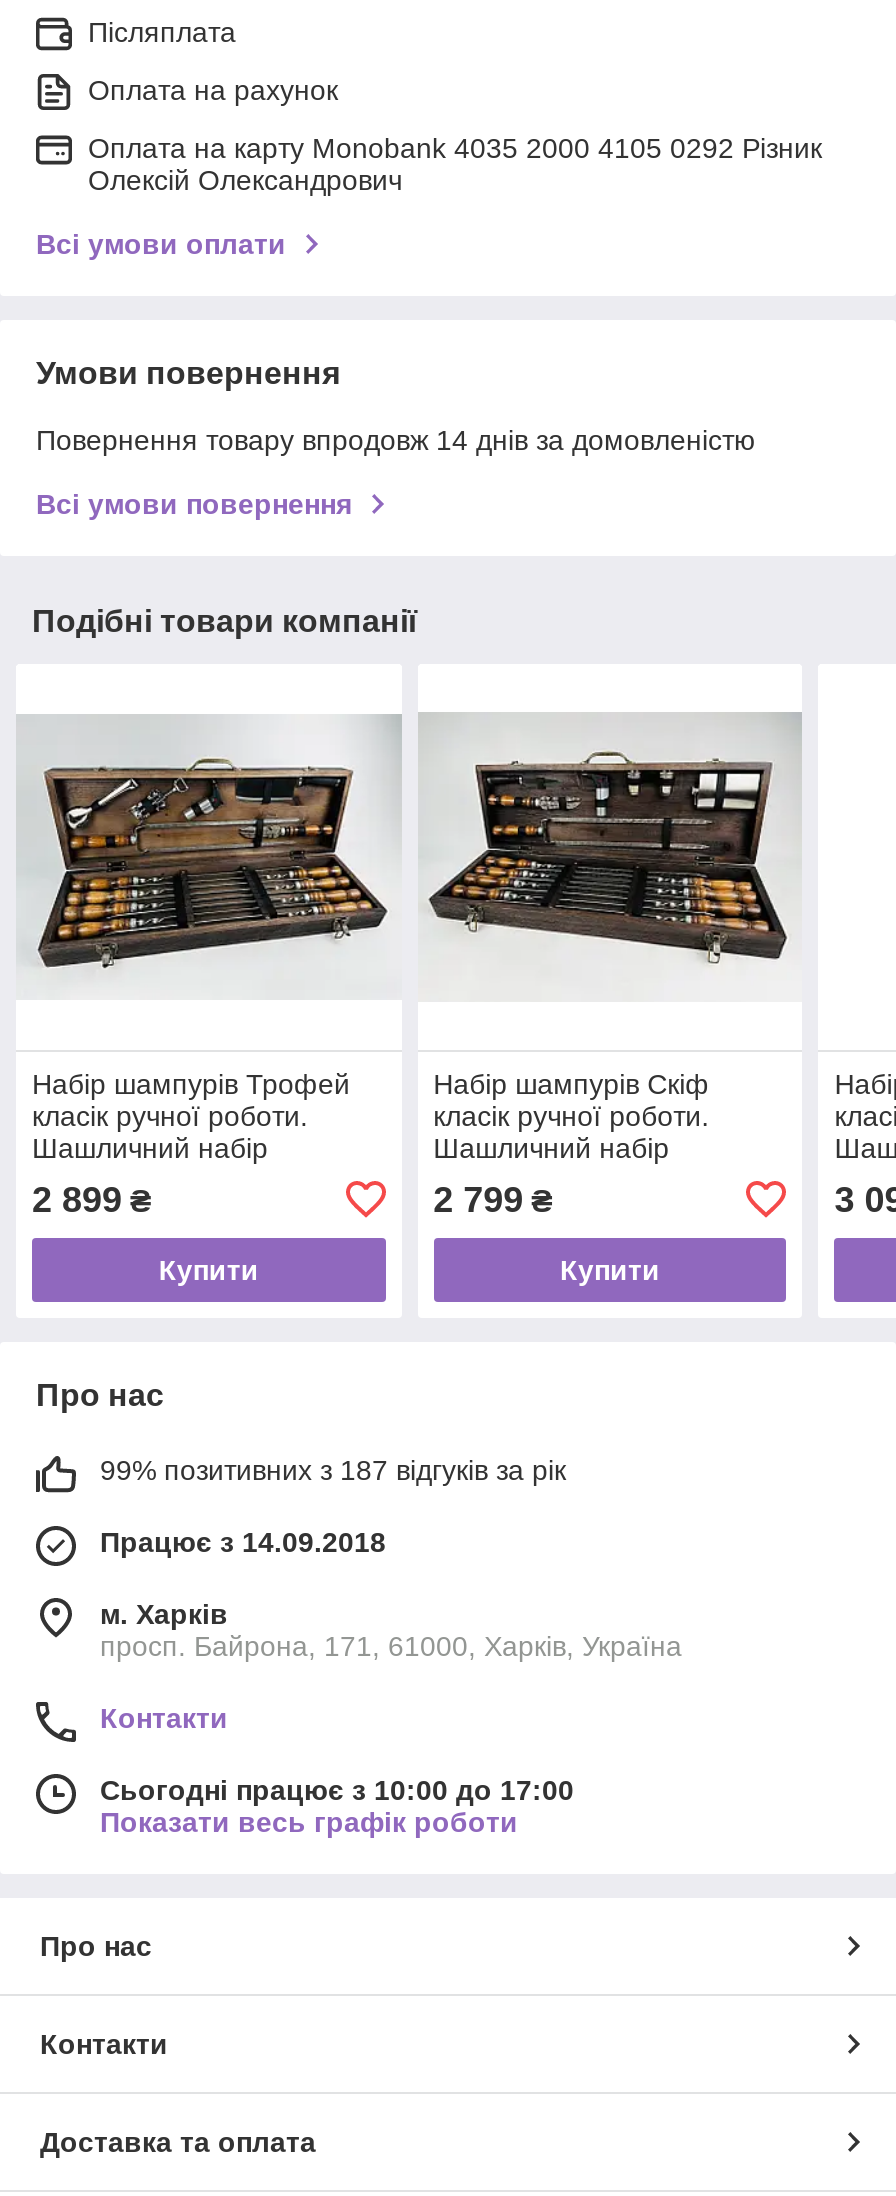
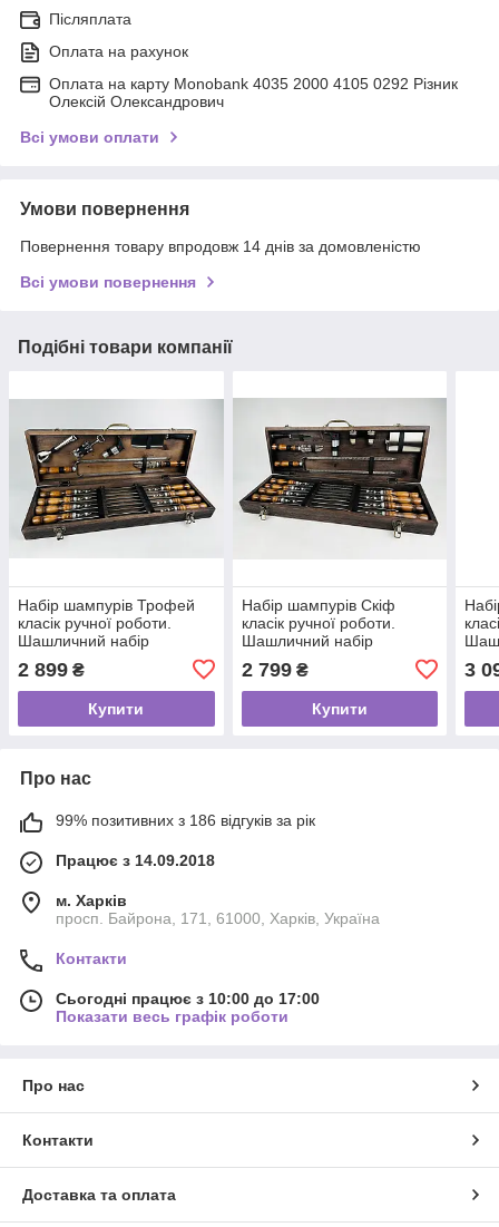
- 99% позитивних з 187 відгуків за рік
+ 99% позитивних з 186 відгуків за рік
